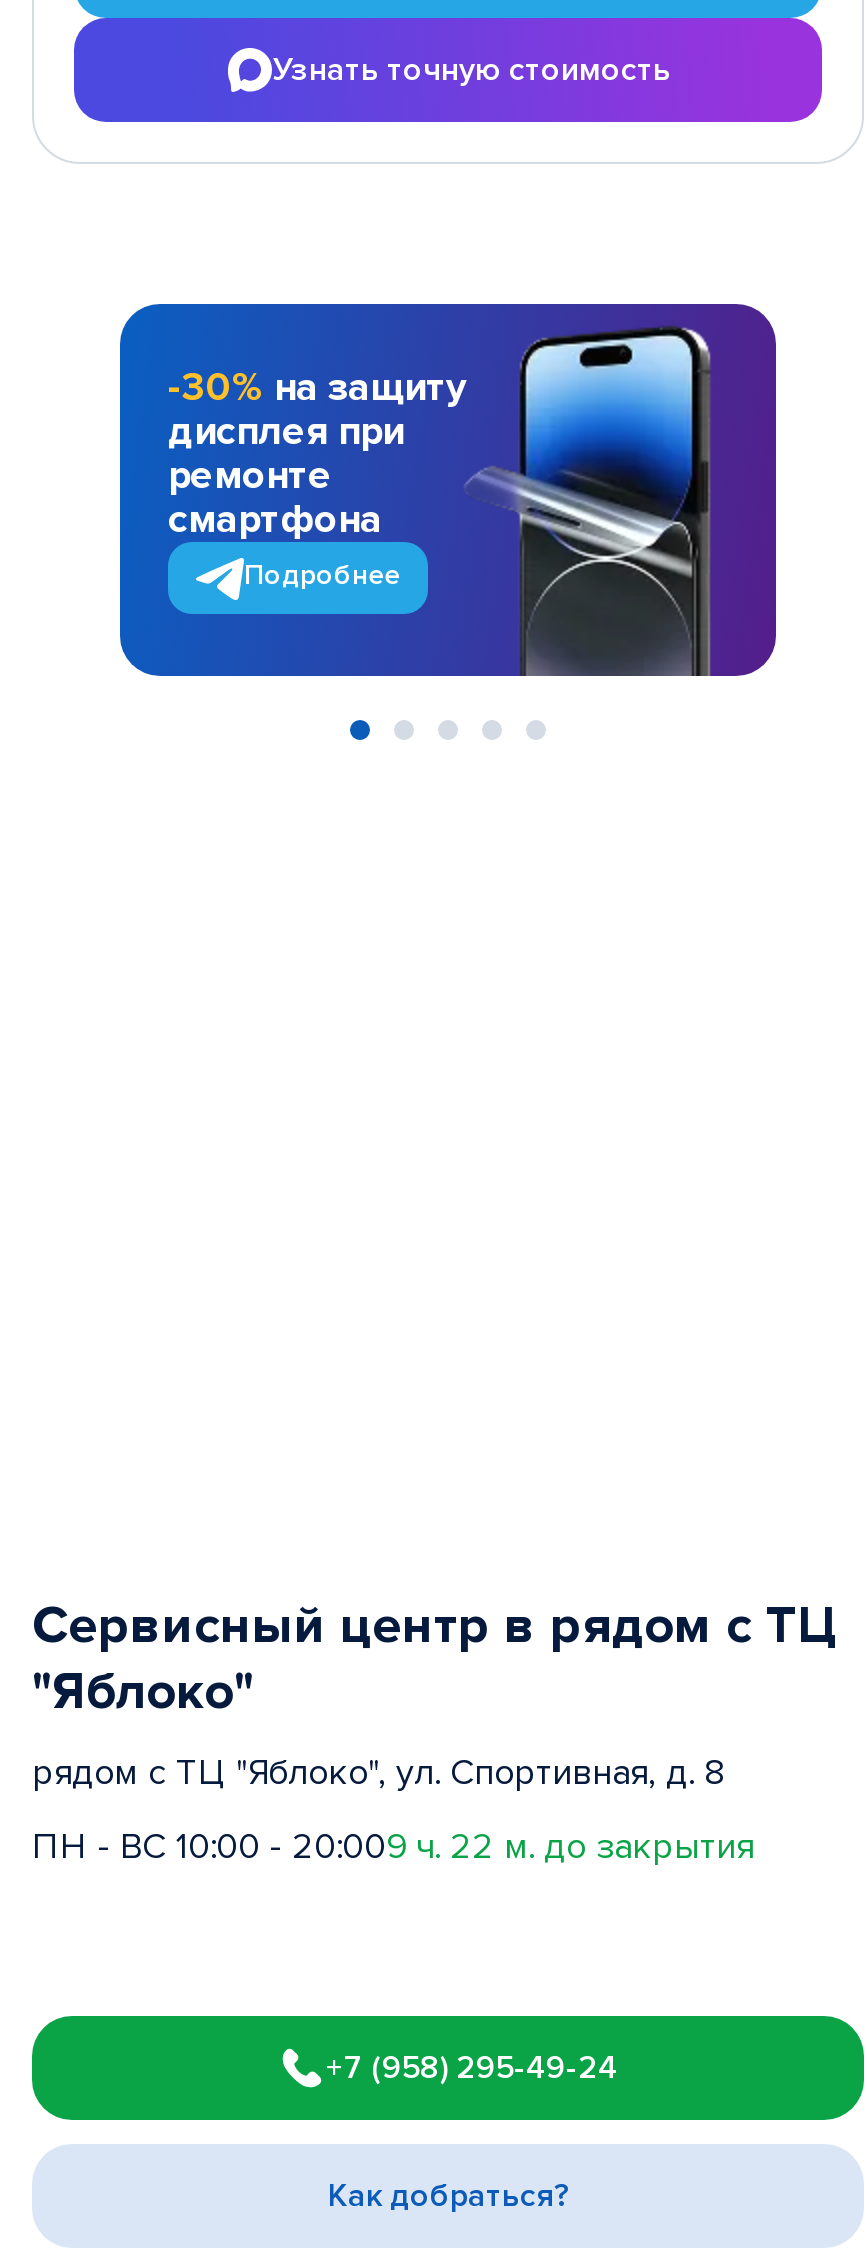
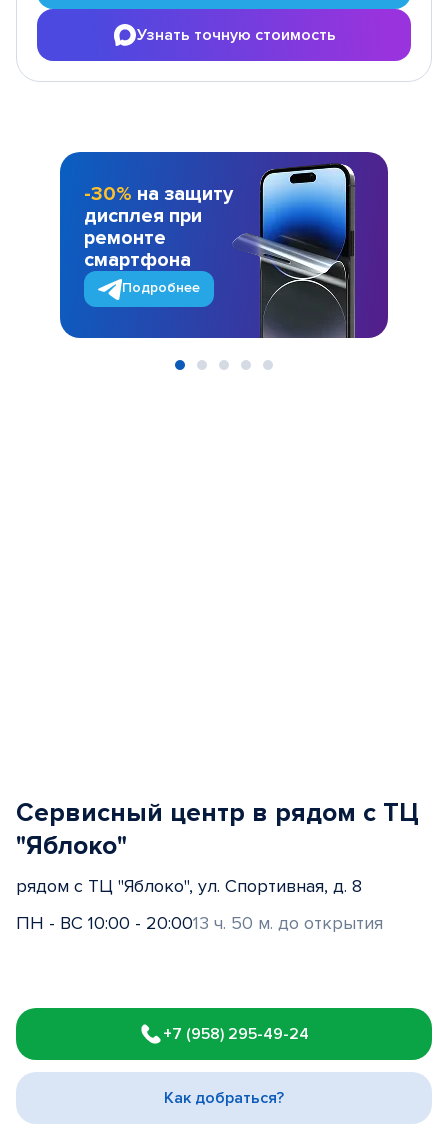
- ПН - ВС 10:00 - 20:009 ч. 22 м. до закрытия
+ ПН - ВС 10:00 - 20:0013 ч. 50 м. до открытия
